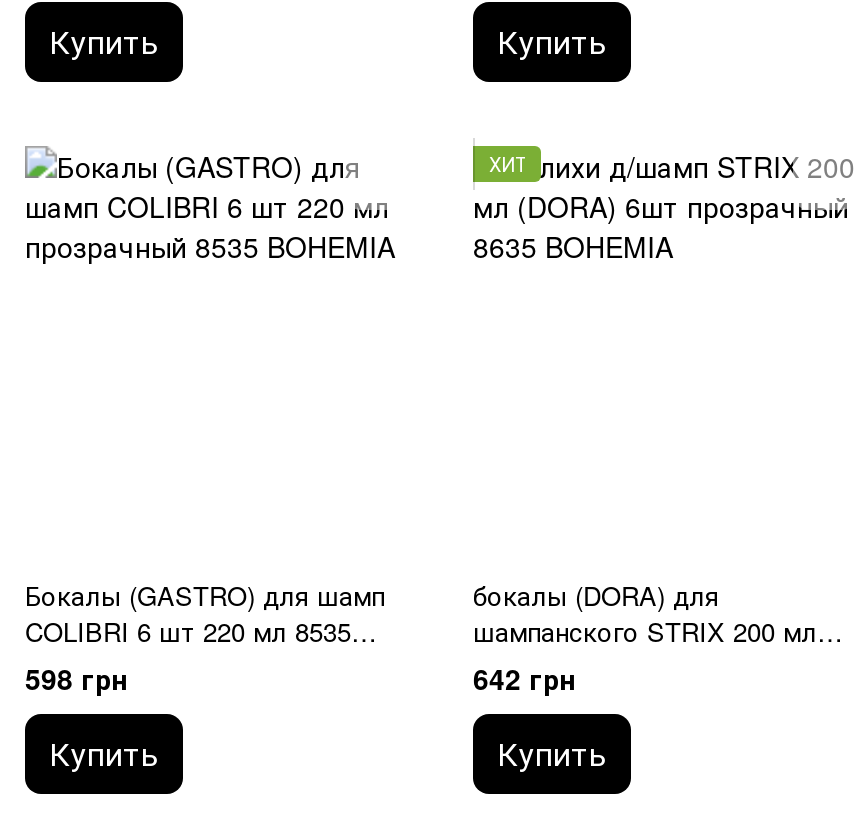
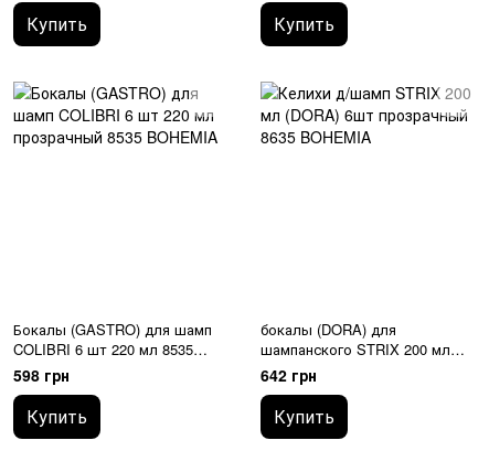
- ХИТ
